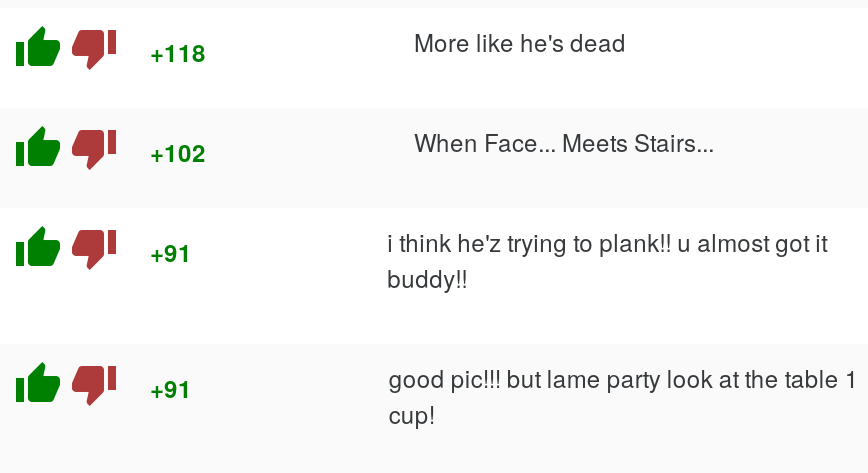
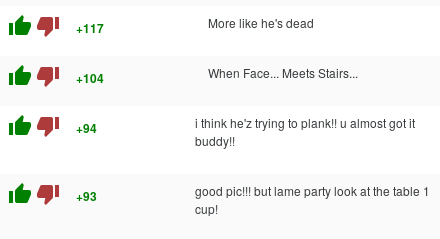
- +118
+ +117

- +102
+ +104

- +91
+ +94

- +91
+ +93
